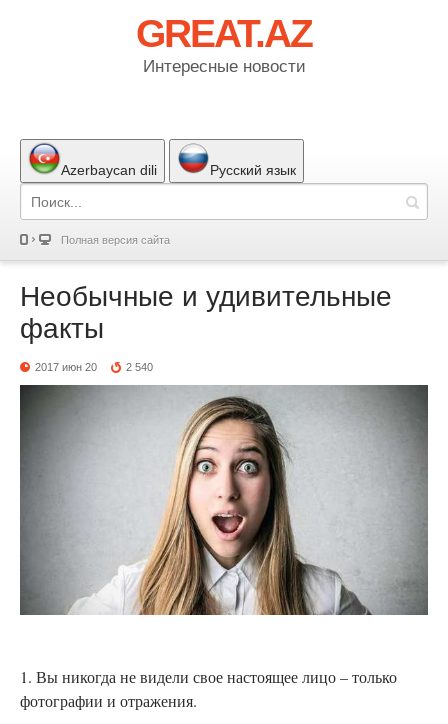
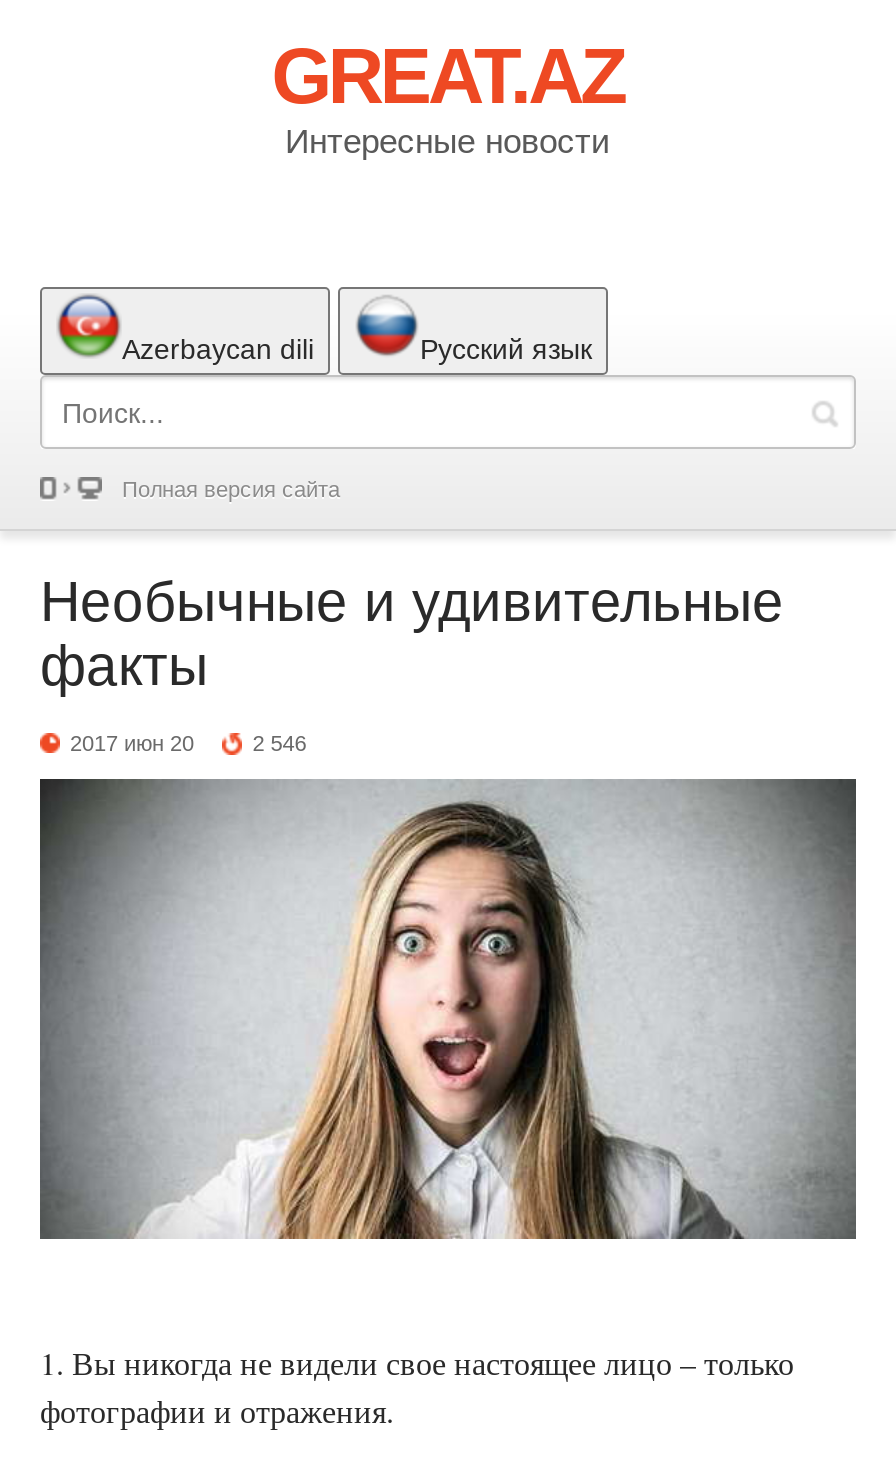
- 2 540
+ 2 546
